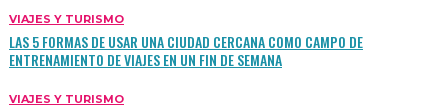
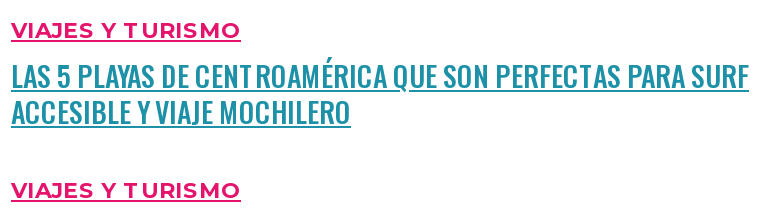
- LAS 5 FORMAS DE USAR UNA CIUDAD CERCANA COMO CAMPO DE
- ENTRENAMIENTO DE VIAJES EN UN FIN DE SEMANA
+ LAS 5 PLAYAS DE CENTROAMÉRICA QUE SON PERFECTAS PARA SURF
+ ACCESIBLE Y VIAJE MOCHILERO
